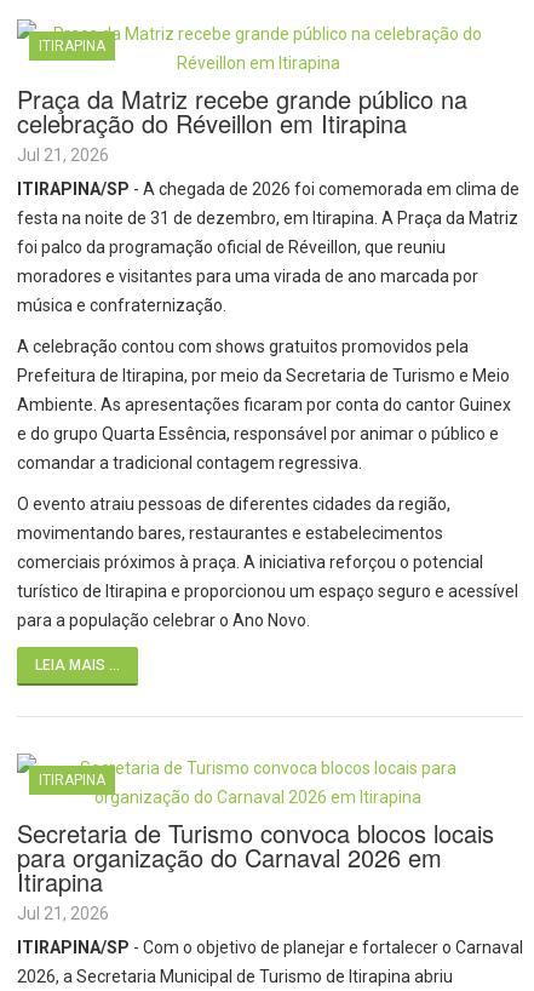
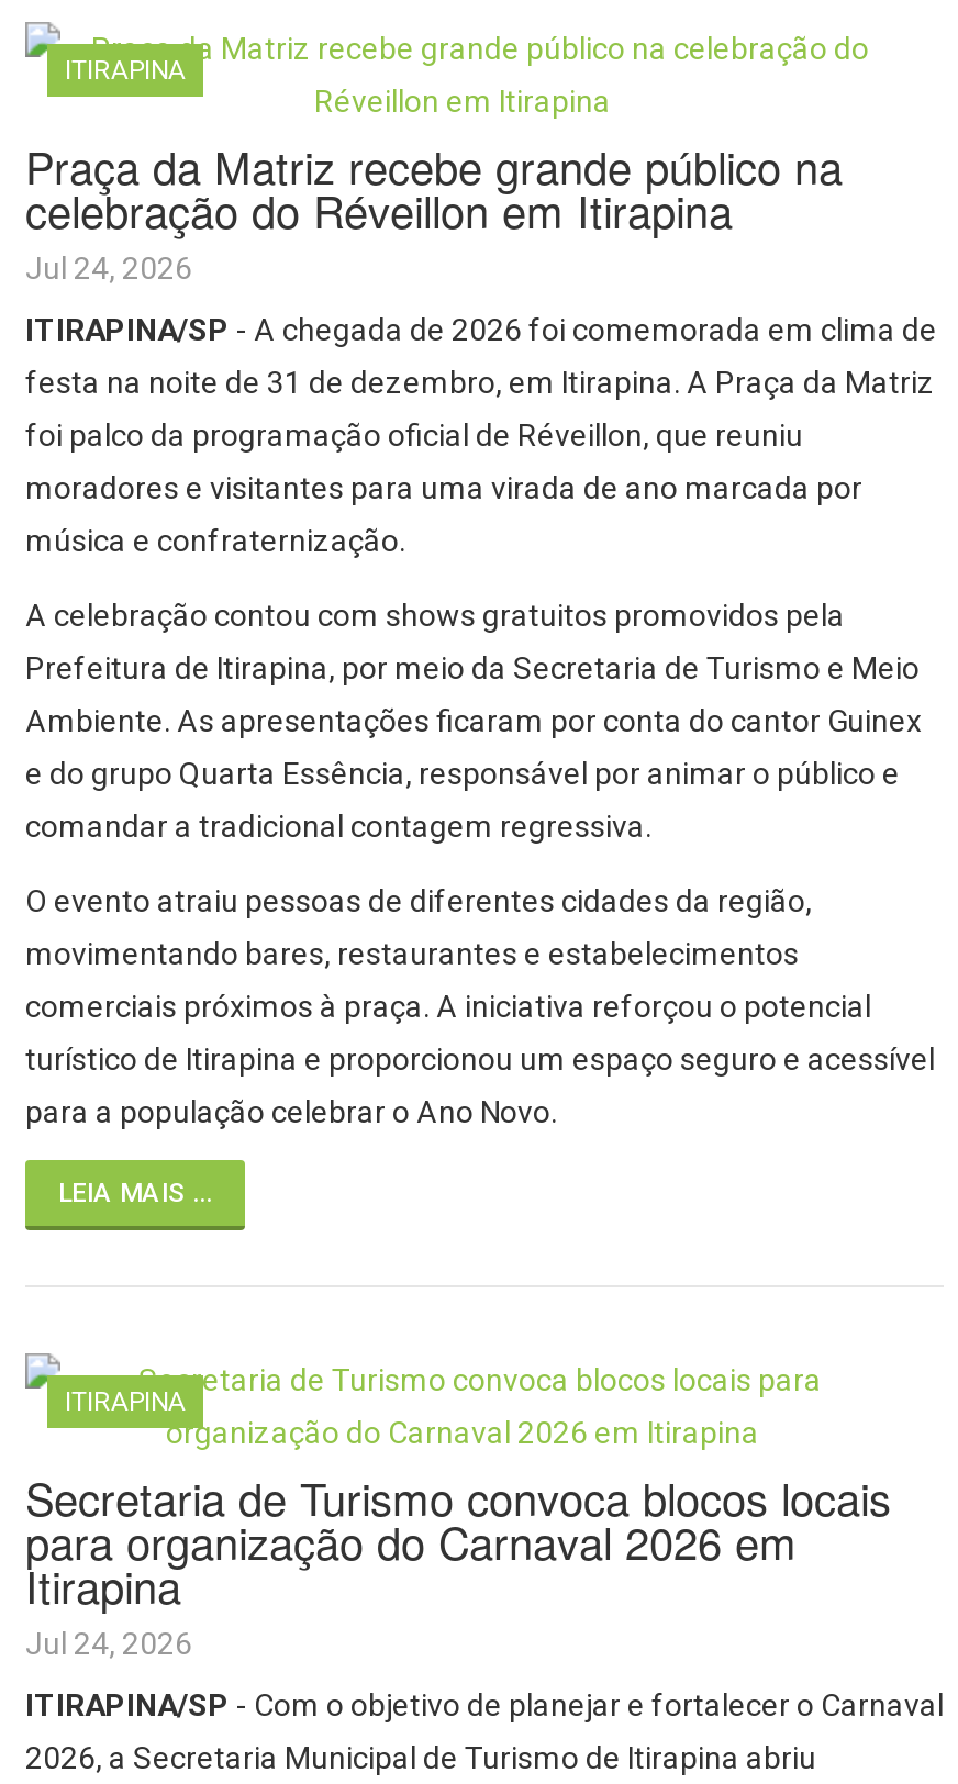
- Jul 21, 2026
+ Jul 24, 2026

- Jul 21, 2026
+ Jul 24, 2026
